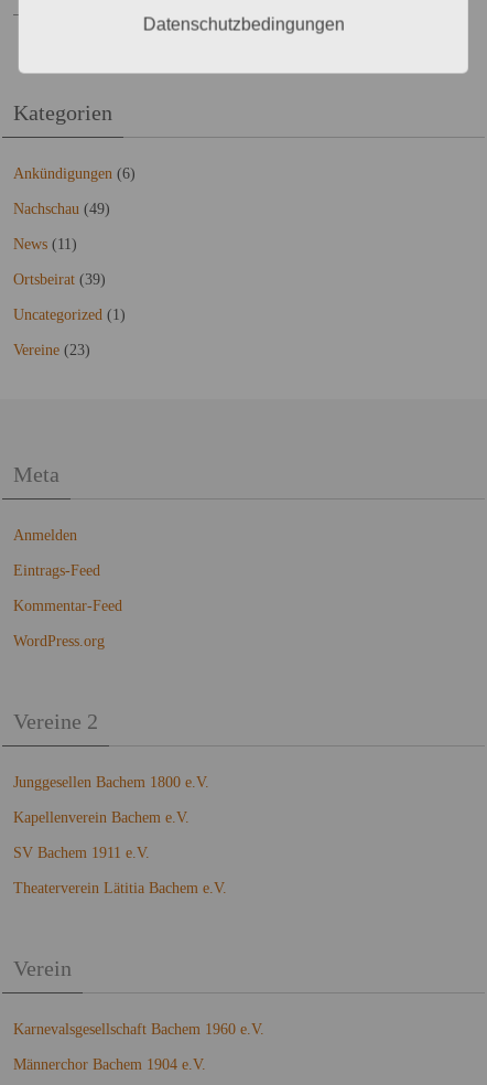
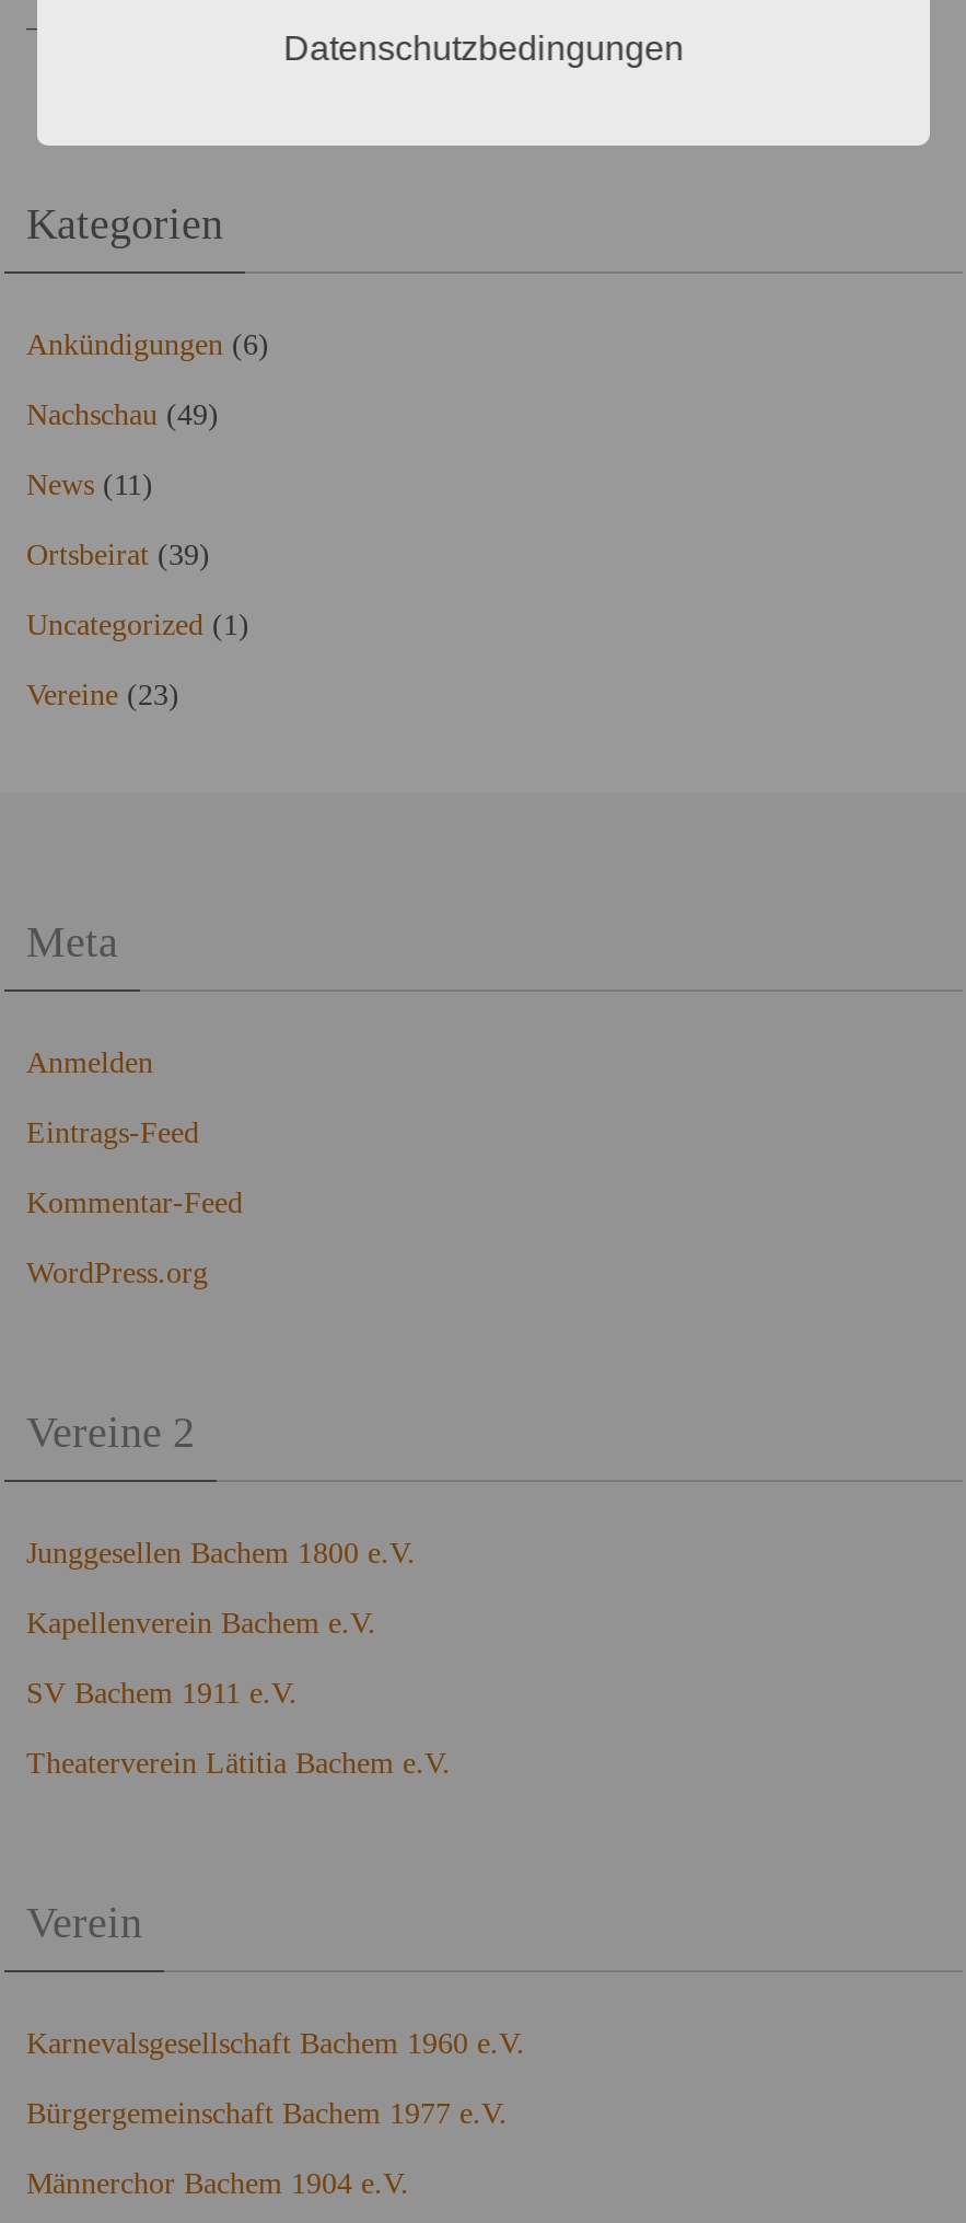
+ Bürgergemeinschaft Bachem 1977 e.V.
